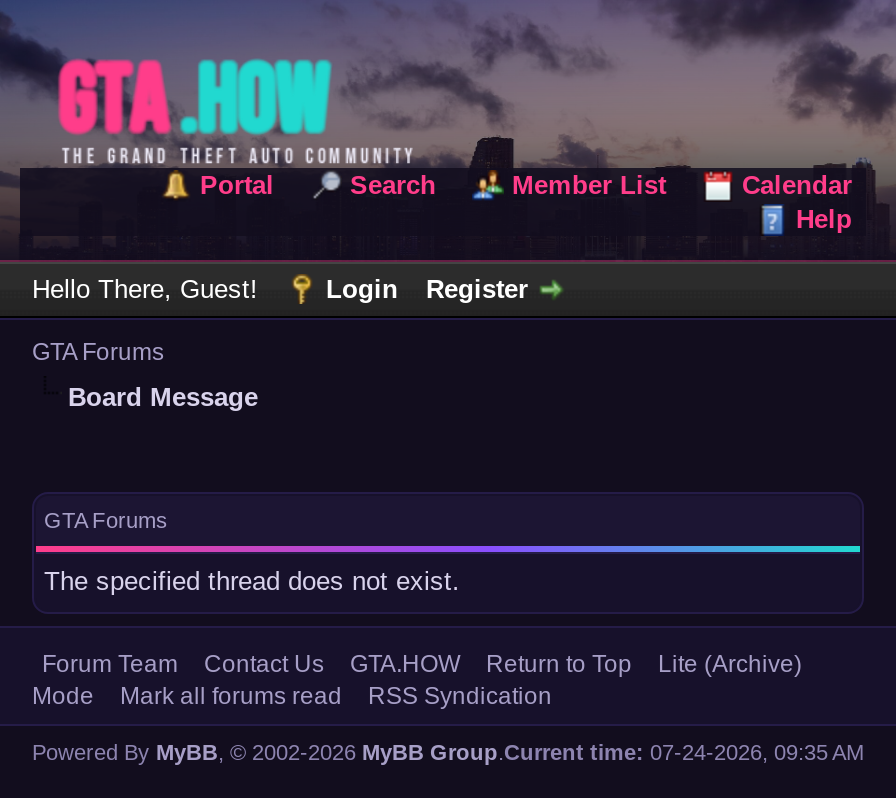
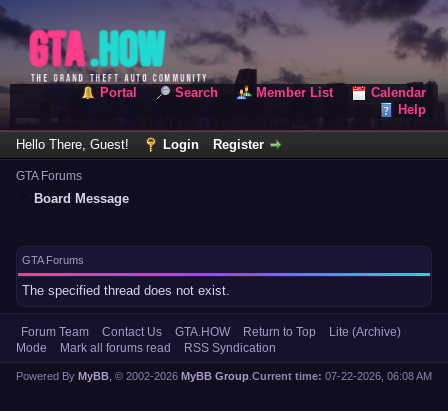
- Current time: 07-24-2026, 09:35 AM
+ Current time: 07-22-2026, 06:08 AM
